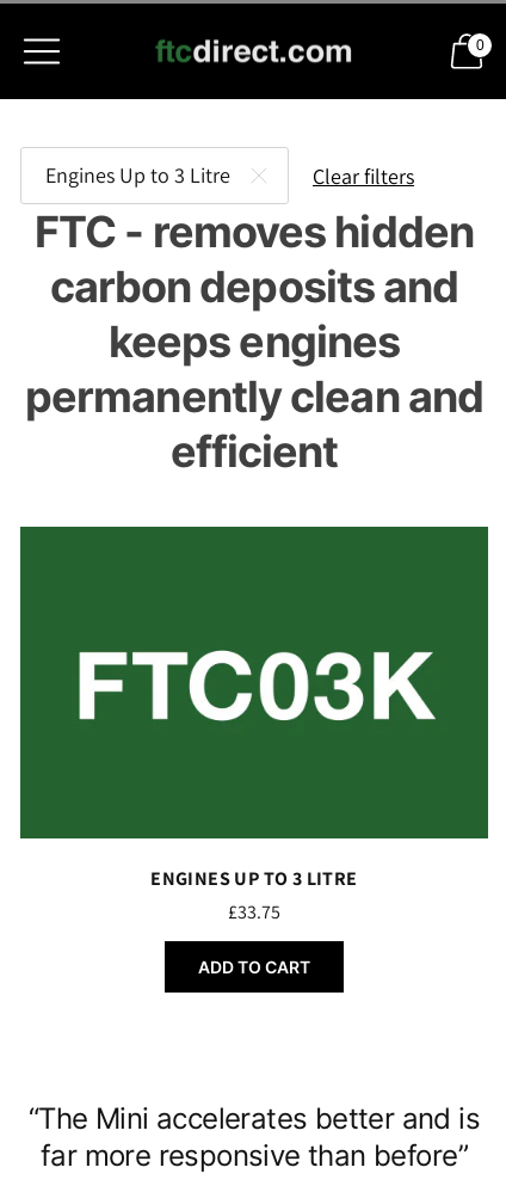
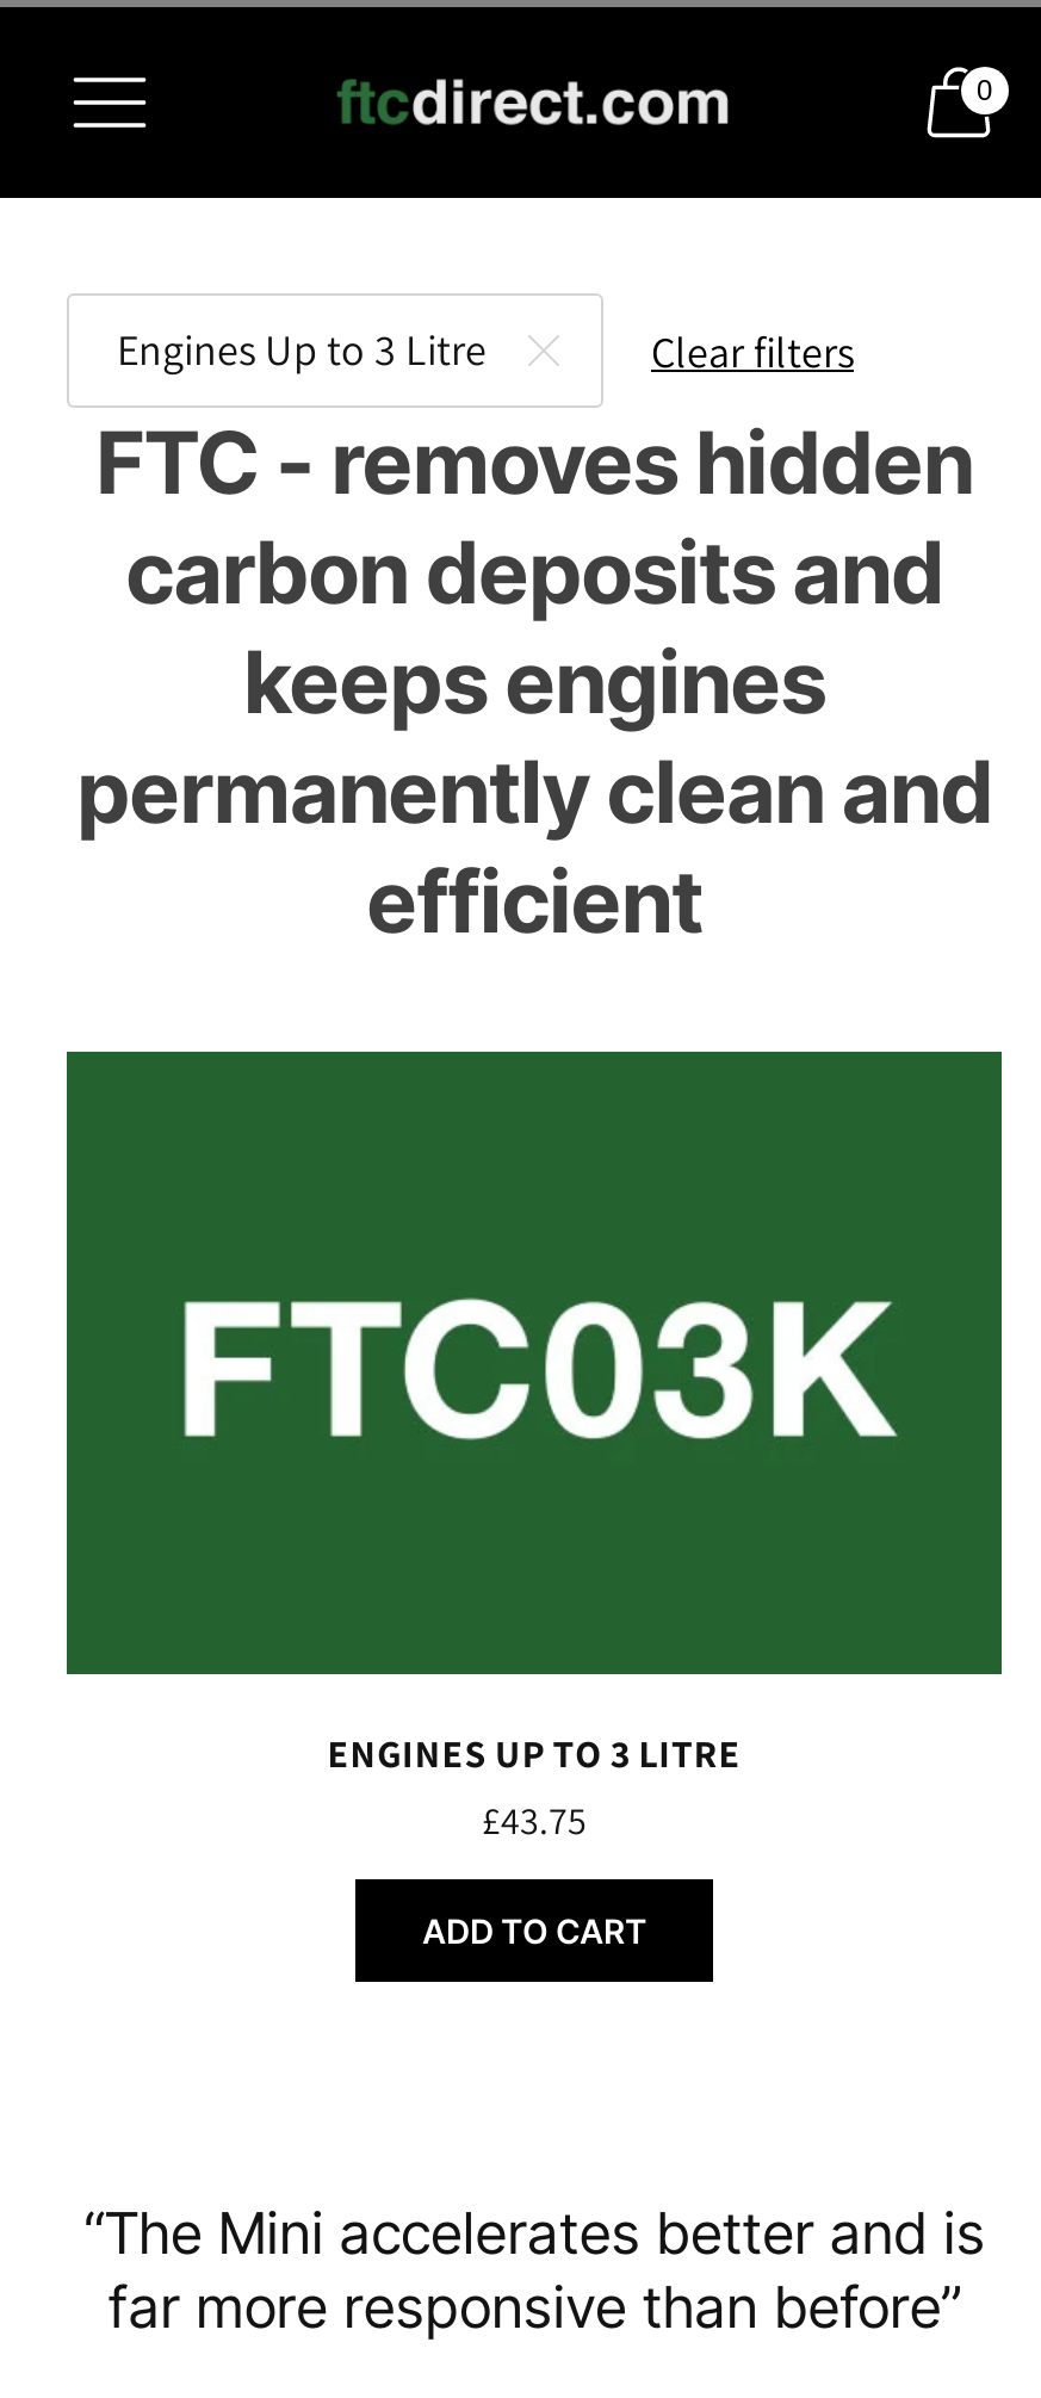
- £33.75
+ £43.75
